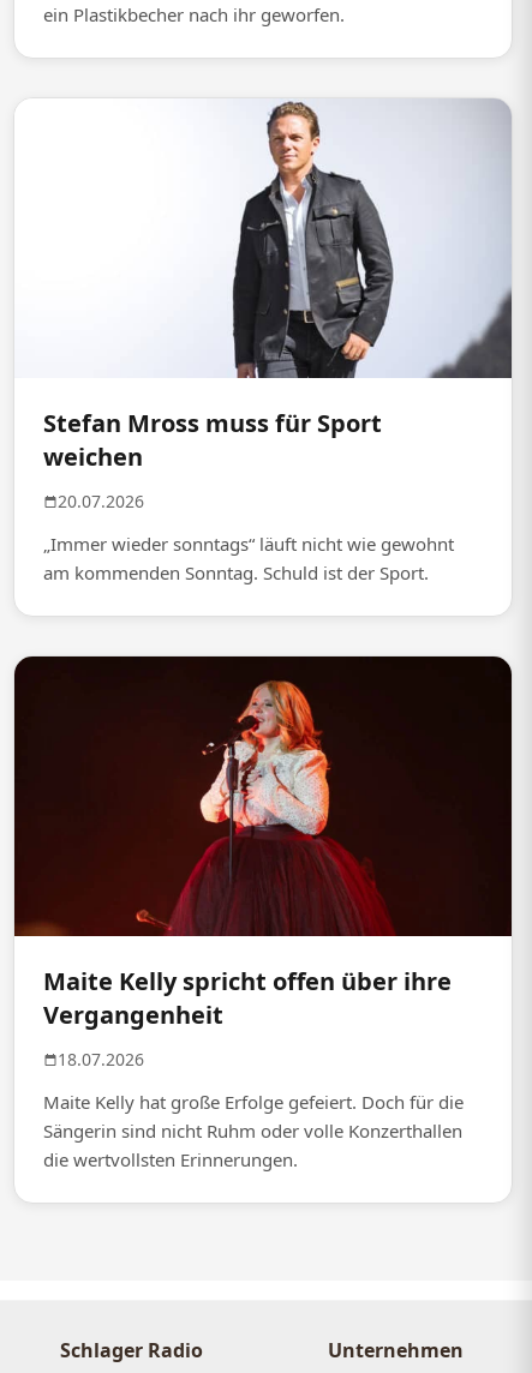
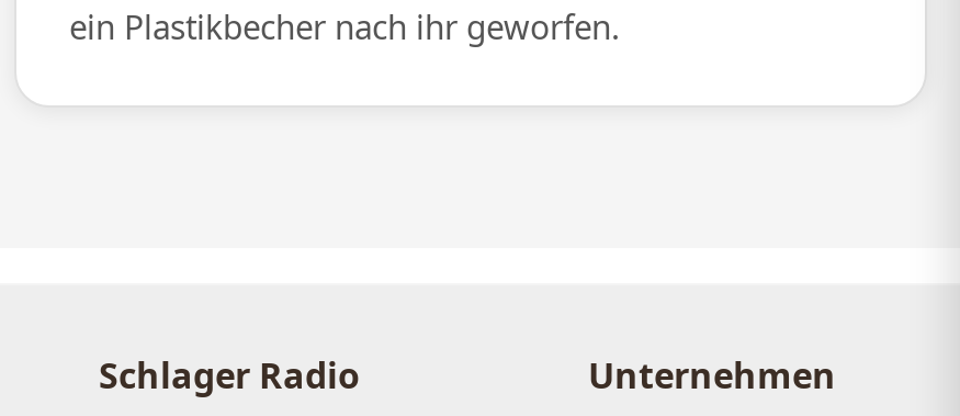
- [image]
- Stefan Mross muss für Sport
- weichen
- 20.07.2026
- „Immer wieder sonntags“ läuft nicht wie gewohnt
- am kommenden Sonntag. Schuld ist der Sport.

- [image]

- [image]
- Maite Kelly spricht offen über ihre
- Vergangenheit
- 18.07.2026
- Maite Kelly hat große Erfolge gefeiert. Doch für die
- Sängerin sind nicht Ruhm oder volle Konzerthallen
- die wertvollsten Erinnerungen.
